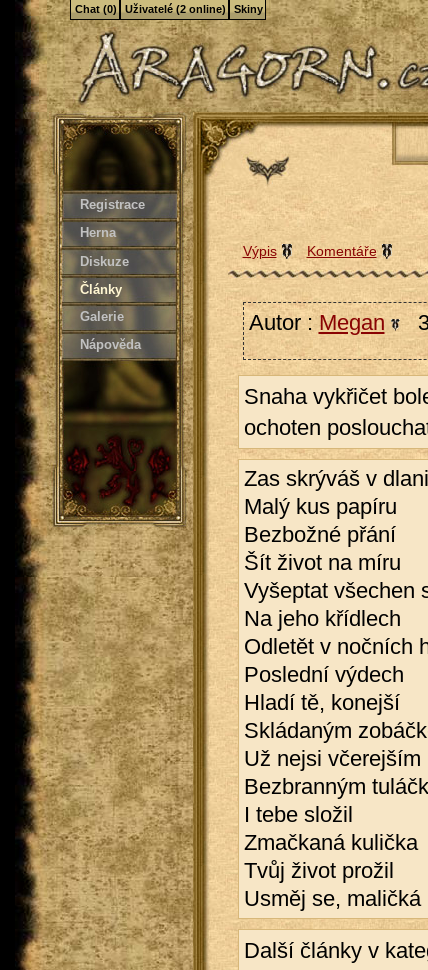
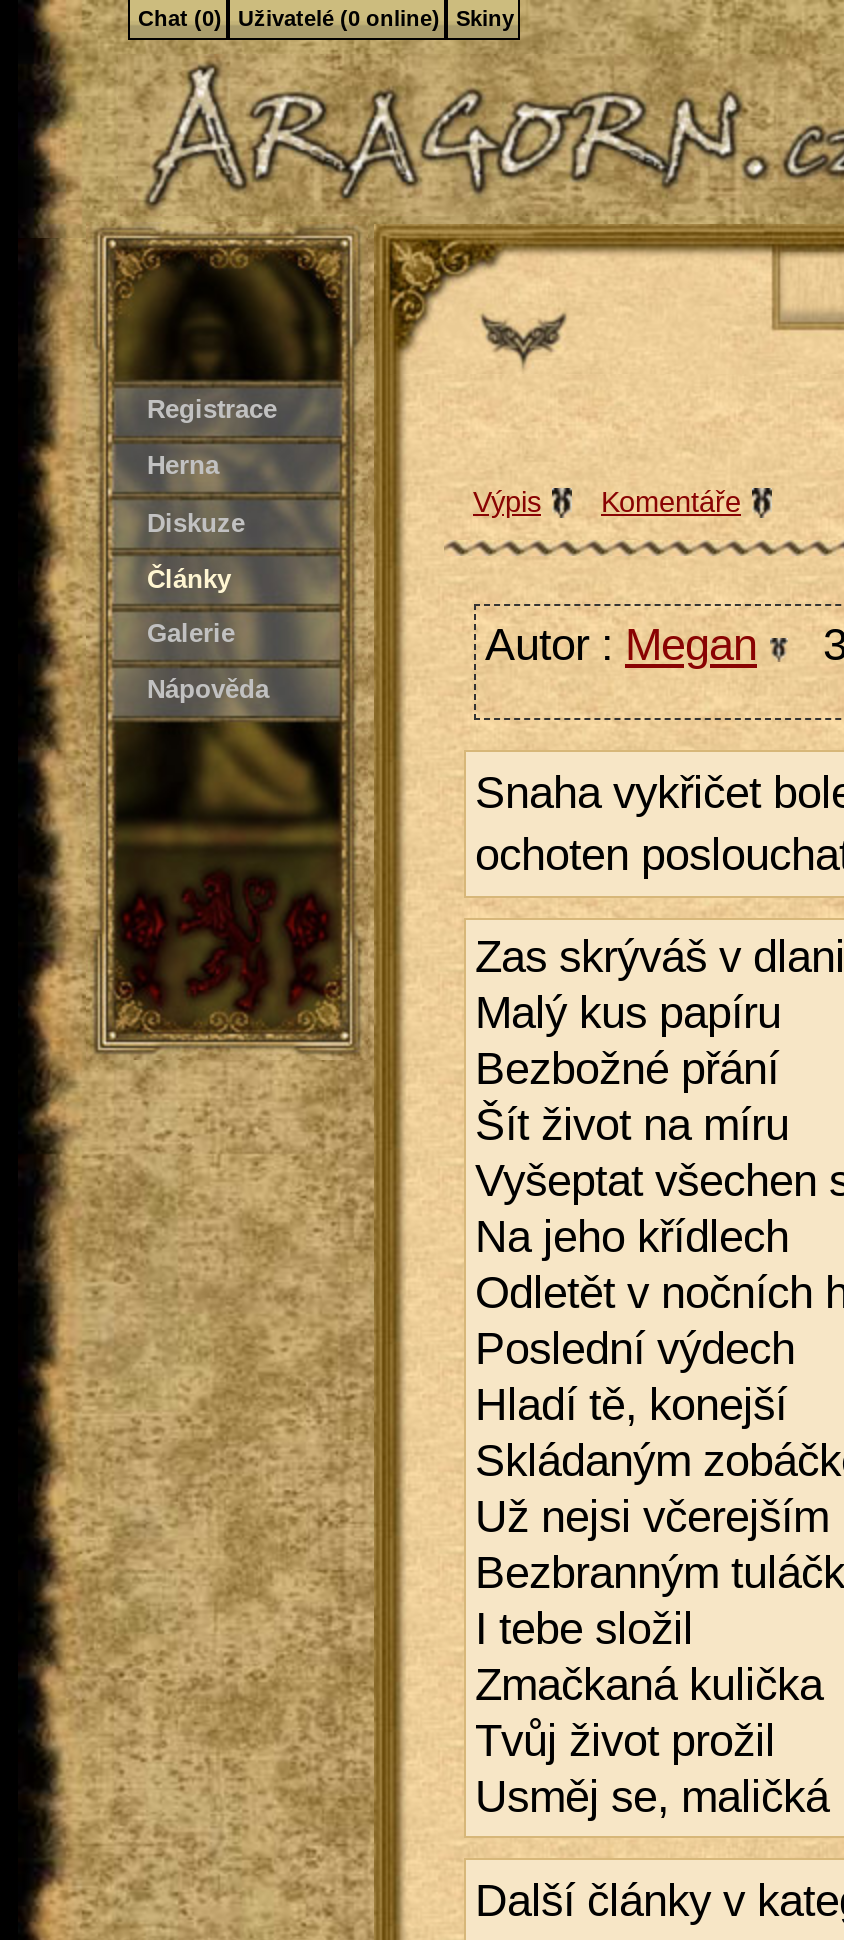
- Uživatelé (2 online)
+ Uživatelé (0 online)
